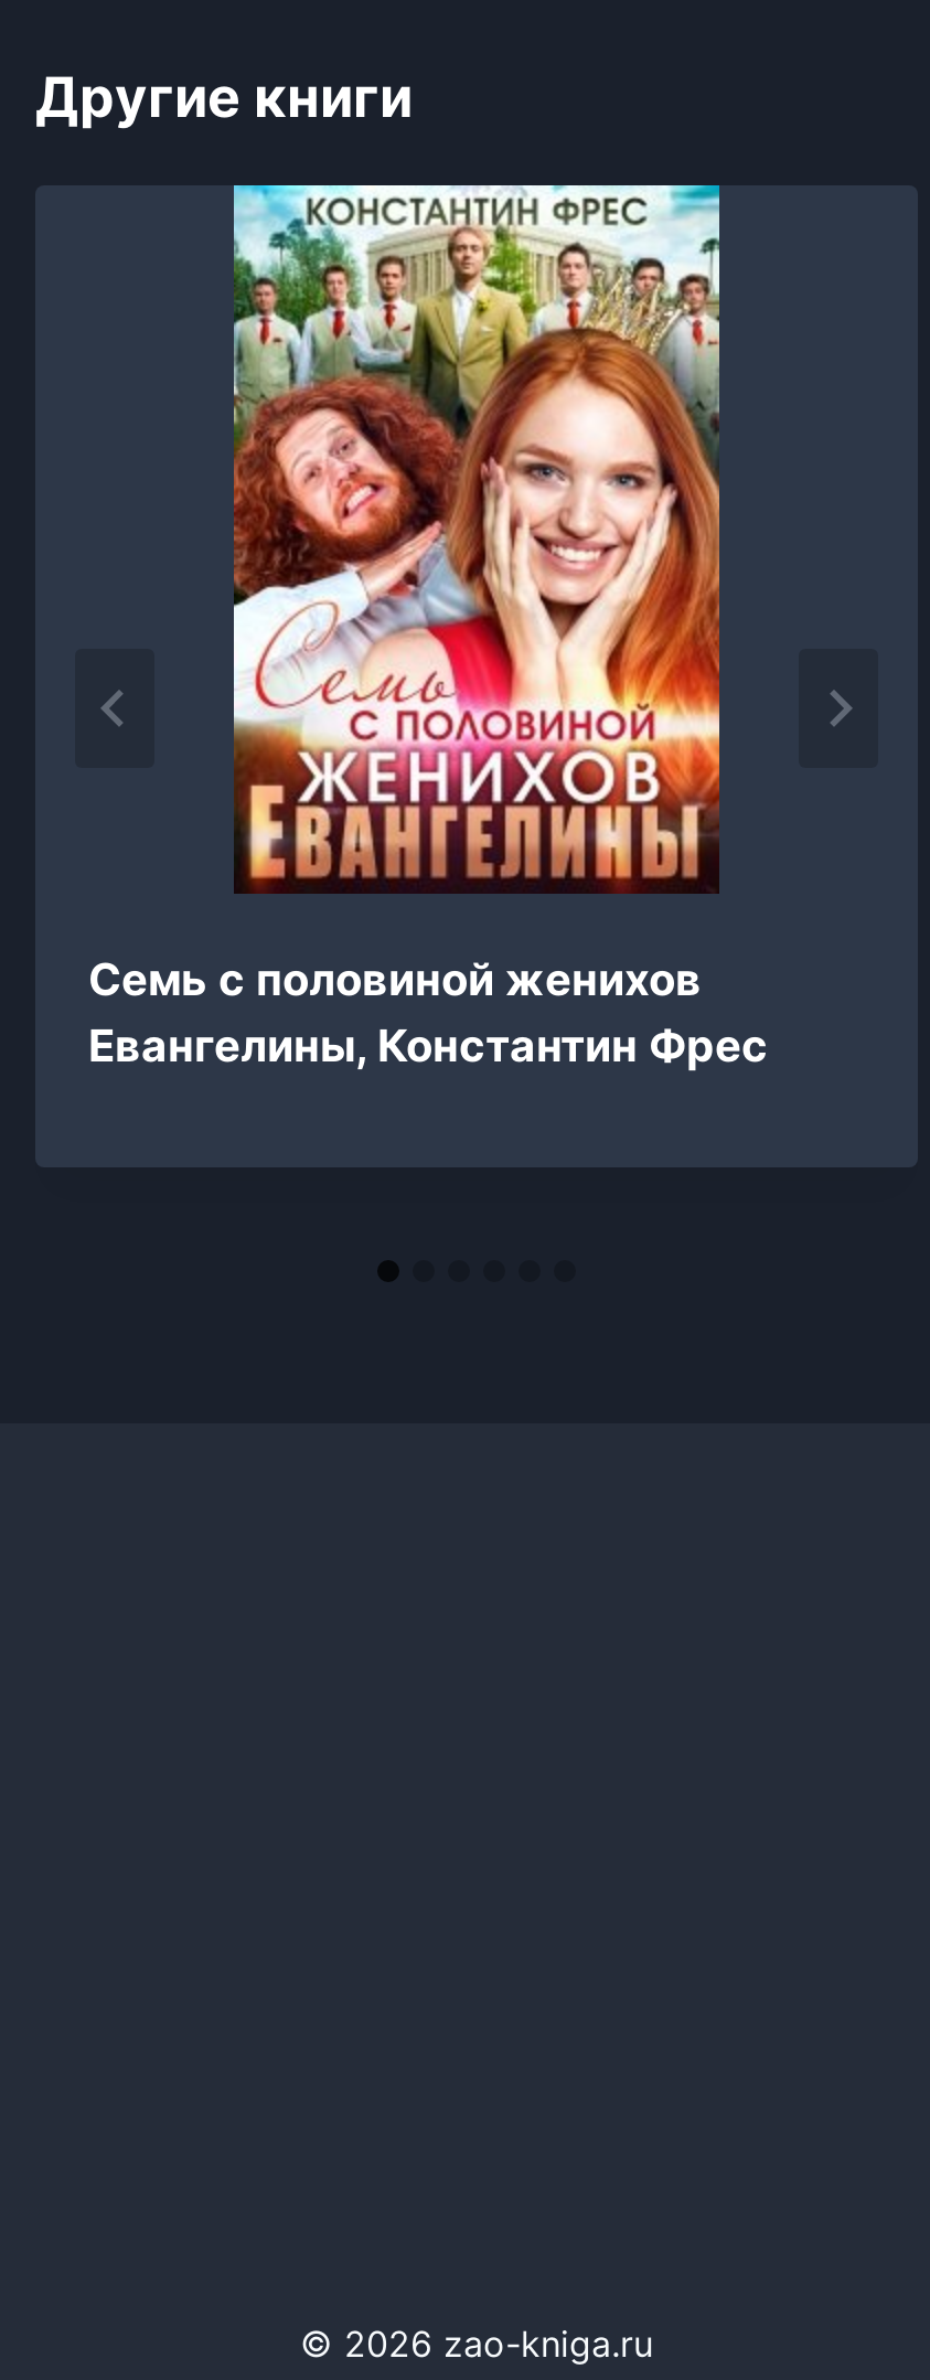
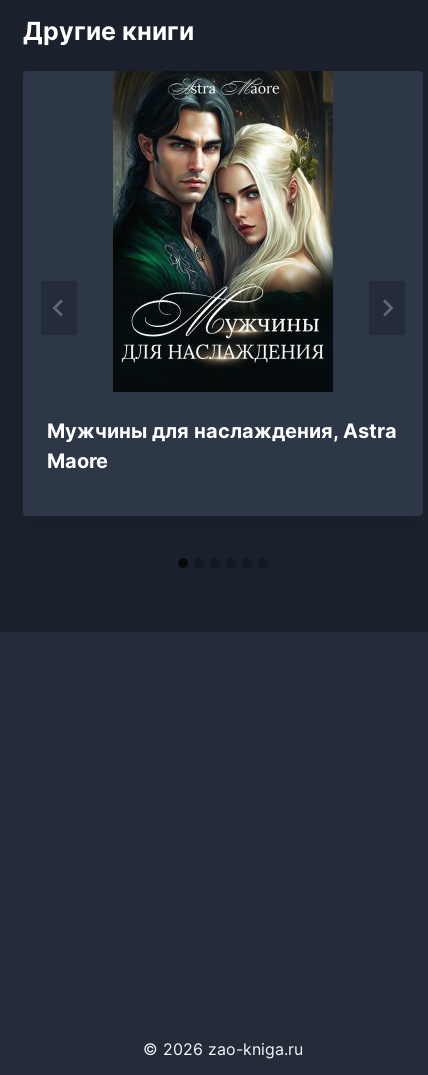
- [image]
- Семь с половиной женихов
- Евангелины, Константин Фрес
+ [image]
+ Мужчины для наслаждения, Astra
+ Maore
